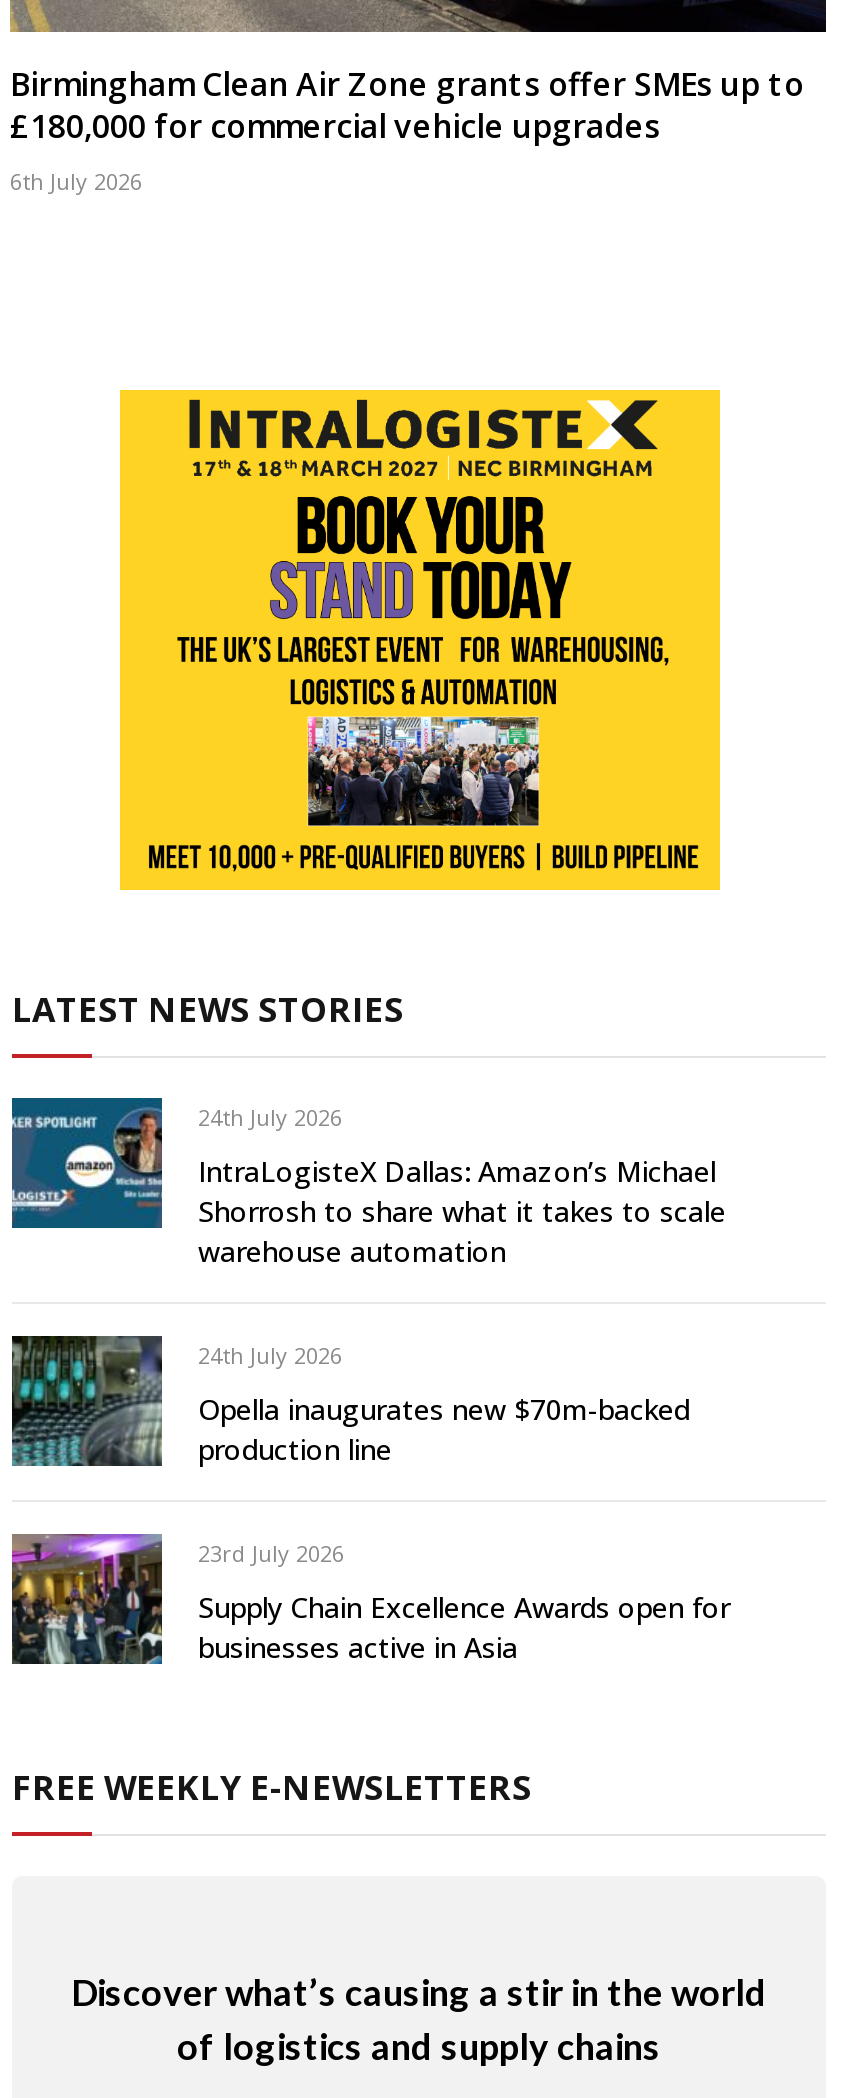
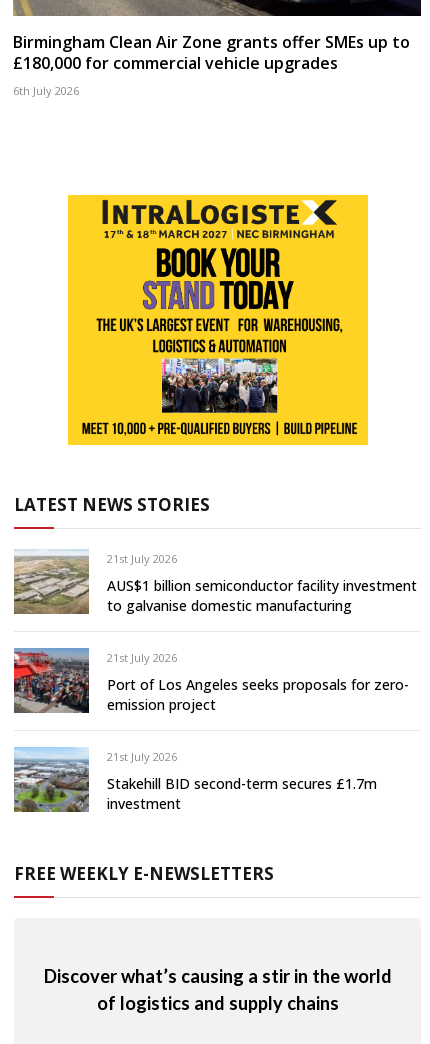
- [image]
- 24th July 2026
+ [image]
+ 21st July 2026

- IntraLogisteX Dallas: Amazon’s Michael
- Shorrosh to share what it takes to scale
- warehouse automation
+ AUS$1 billion semiconductor facility investment
+ to galvanise domestic manufacturing

- [image]
- 24th July 2026
+ [image]
+ 21st July 2026

- Opella inaugurates new $70m-backed
- production line
+ Port of Los Angeles seeks proposals for zero-
+ emission project

- [image]
- 23rd July 2026
+ [image]
+ 21st July 2026

- Supply Chain Excellence Awards open for
- businesses active in Asia
+ Stakehill BID second-term secures £1.7m
+ investment
